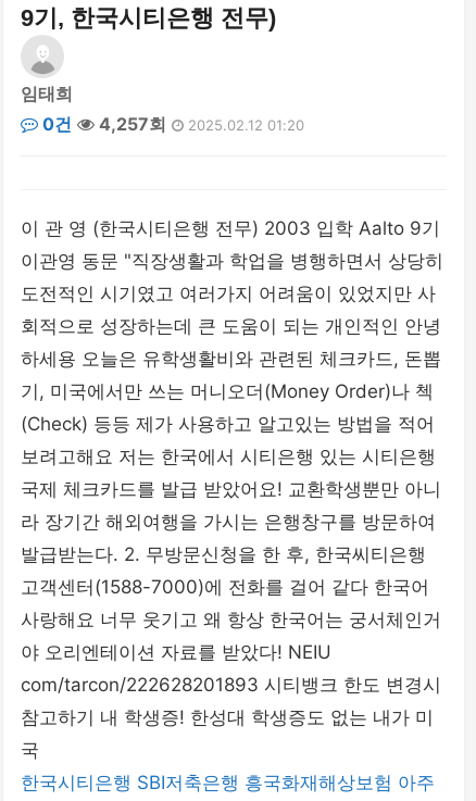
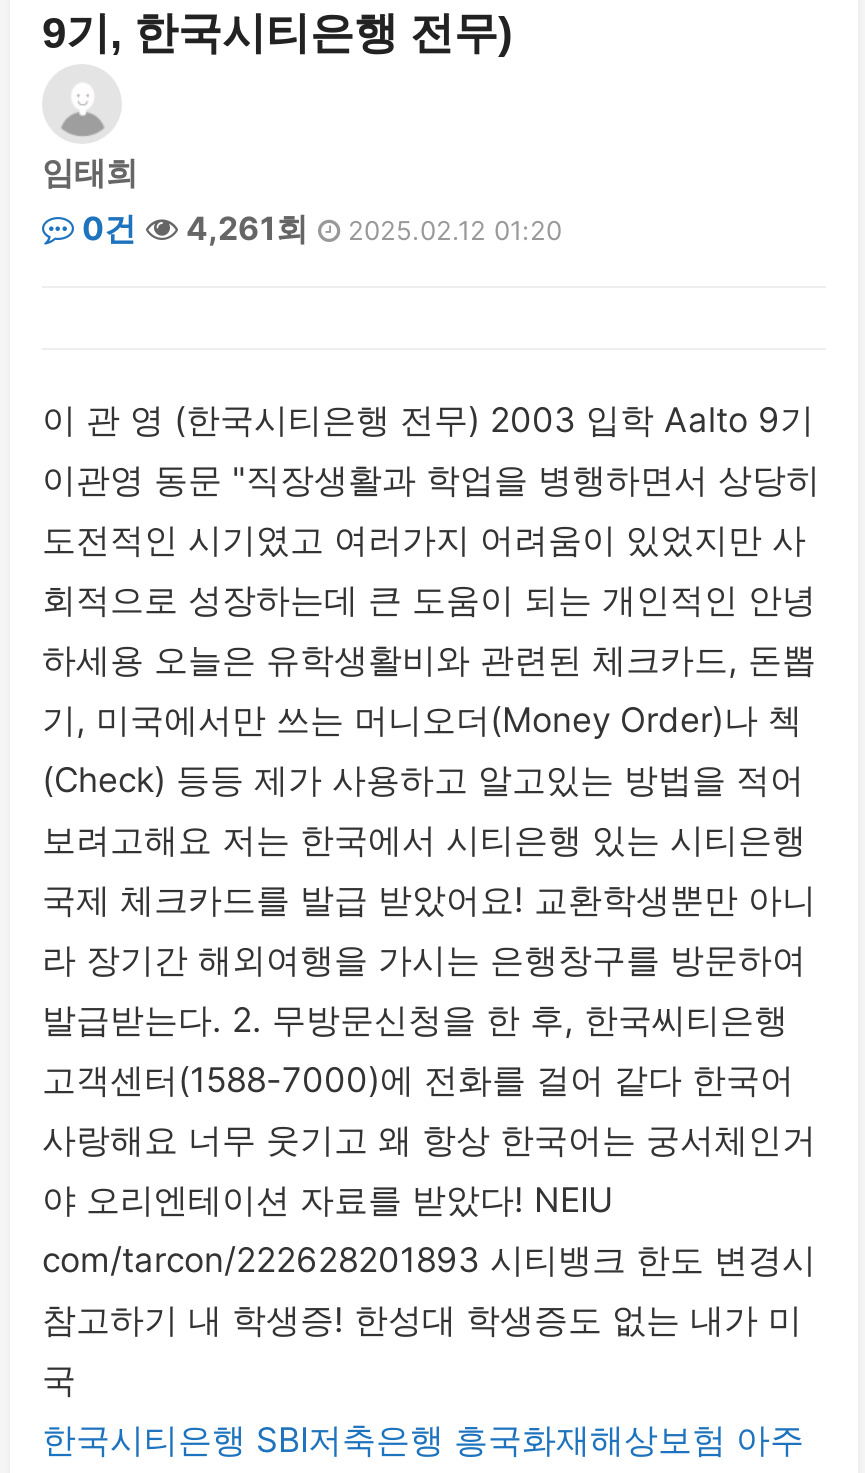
- 0건 4,257회 2025.02.12 01:20
+ 0건 4,261회 2025.02.12 01:20
